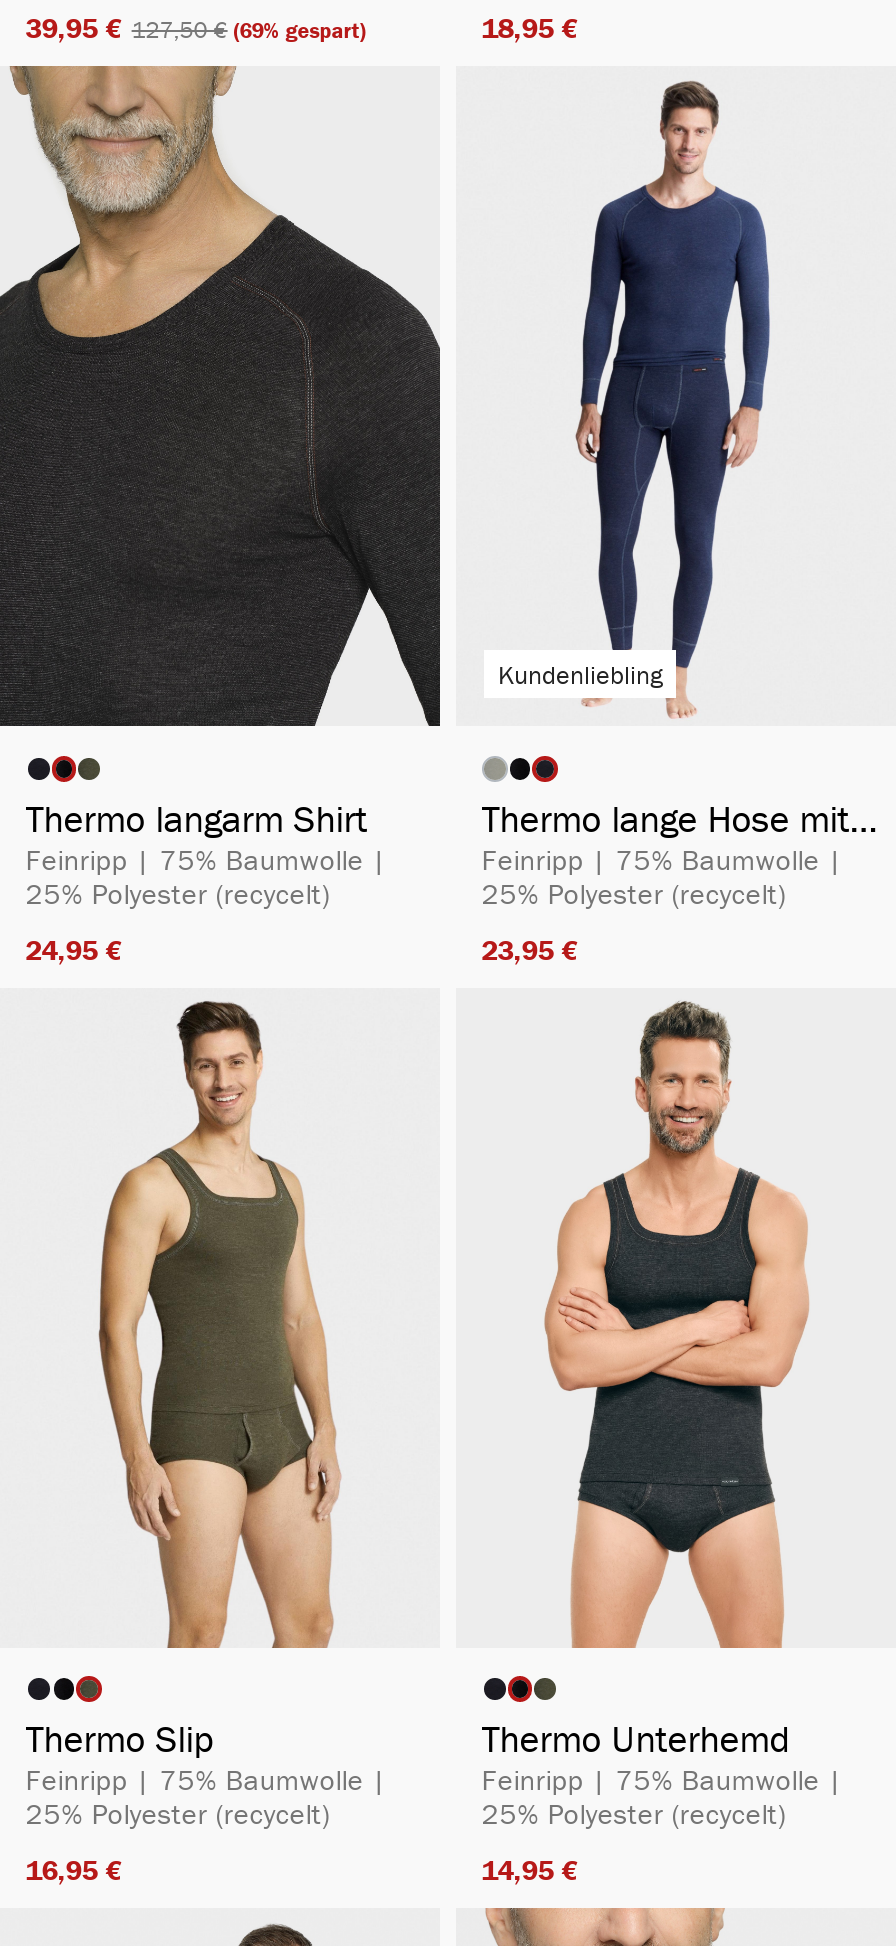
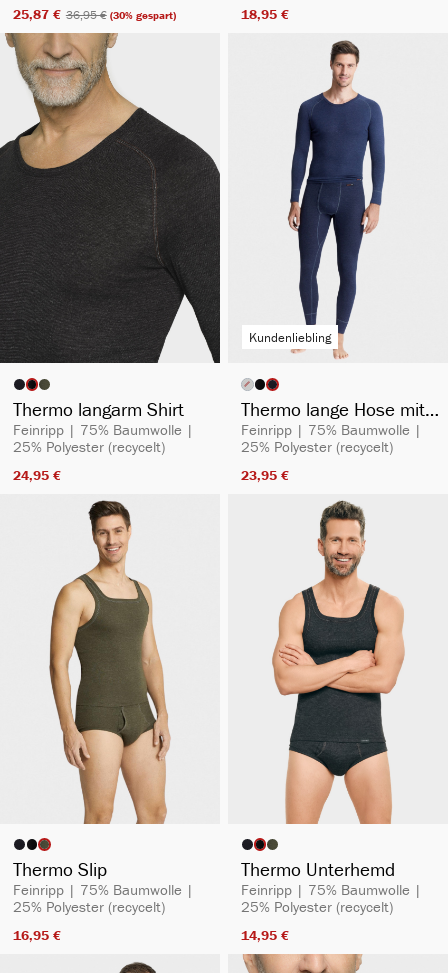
- 39,95 € 127,50 €(69% gespart)
+ 25,87 € 36,95 €(30% gespart)
